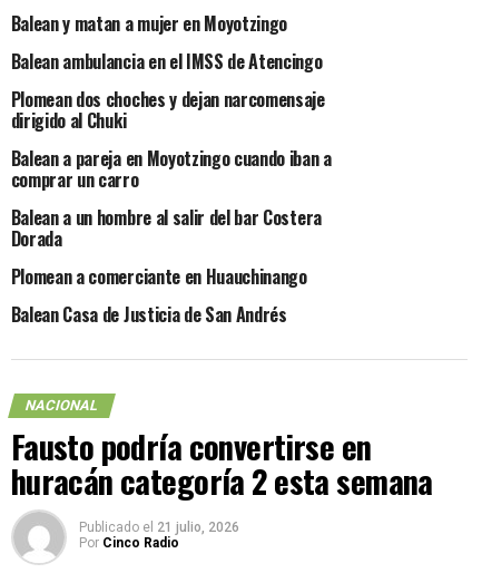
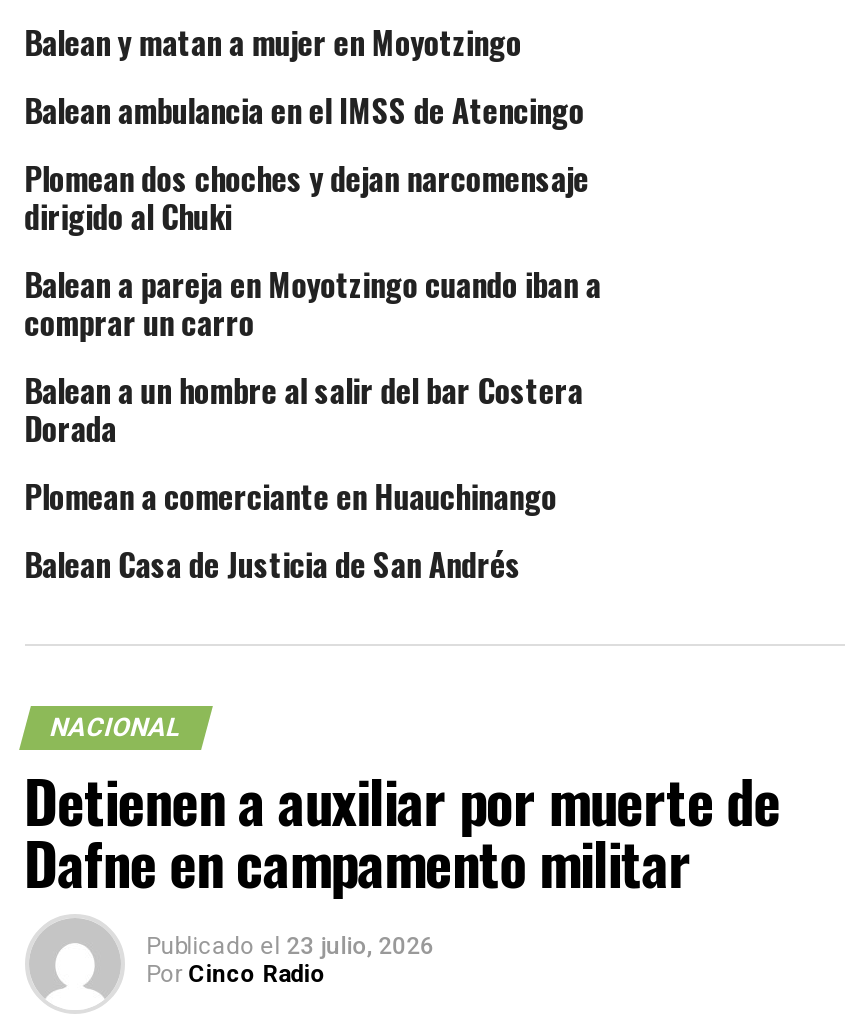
- Fausto podría convertirse en
- huracán categoría 2 esta semana
- Publicado el 21 julio, 2026
+ Detienen a auxiliar por muerte de
+ Dafne en campamento militar
+ Publicado el 23 julio, 2026
